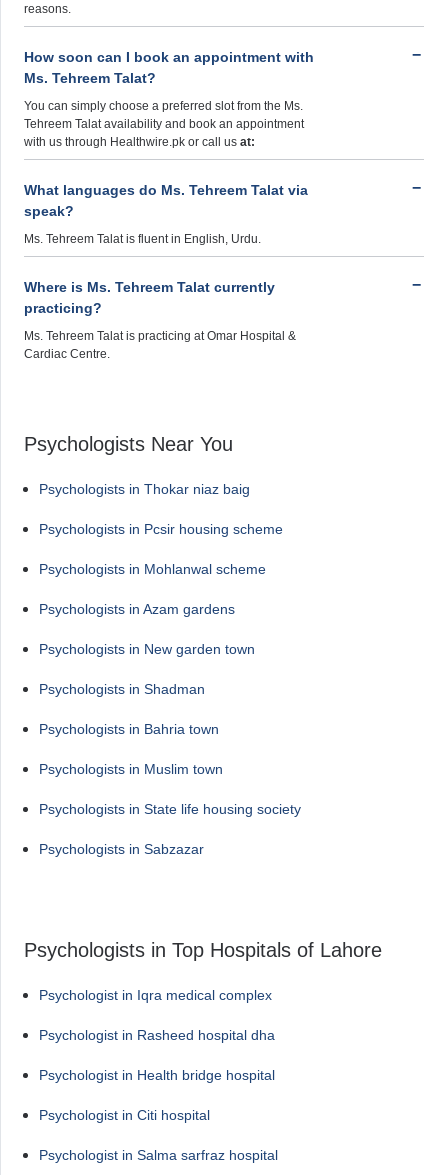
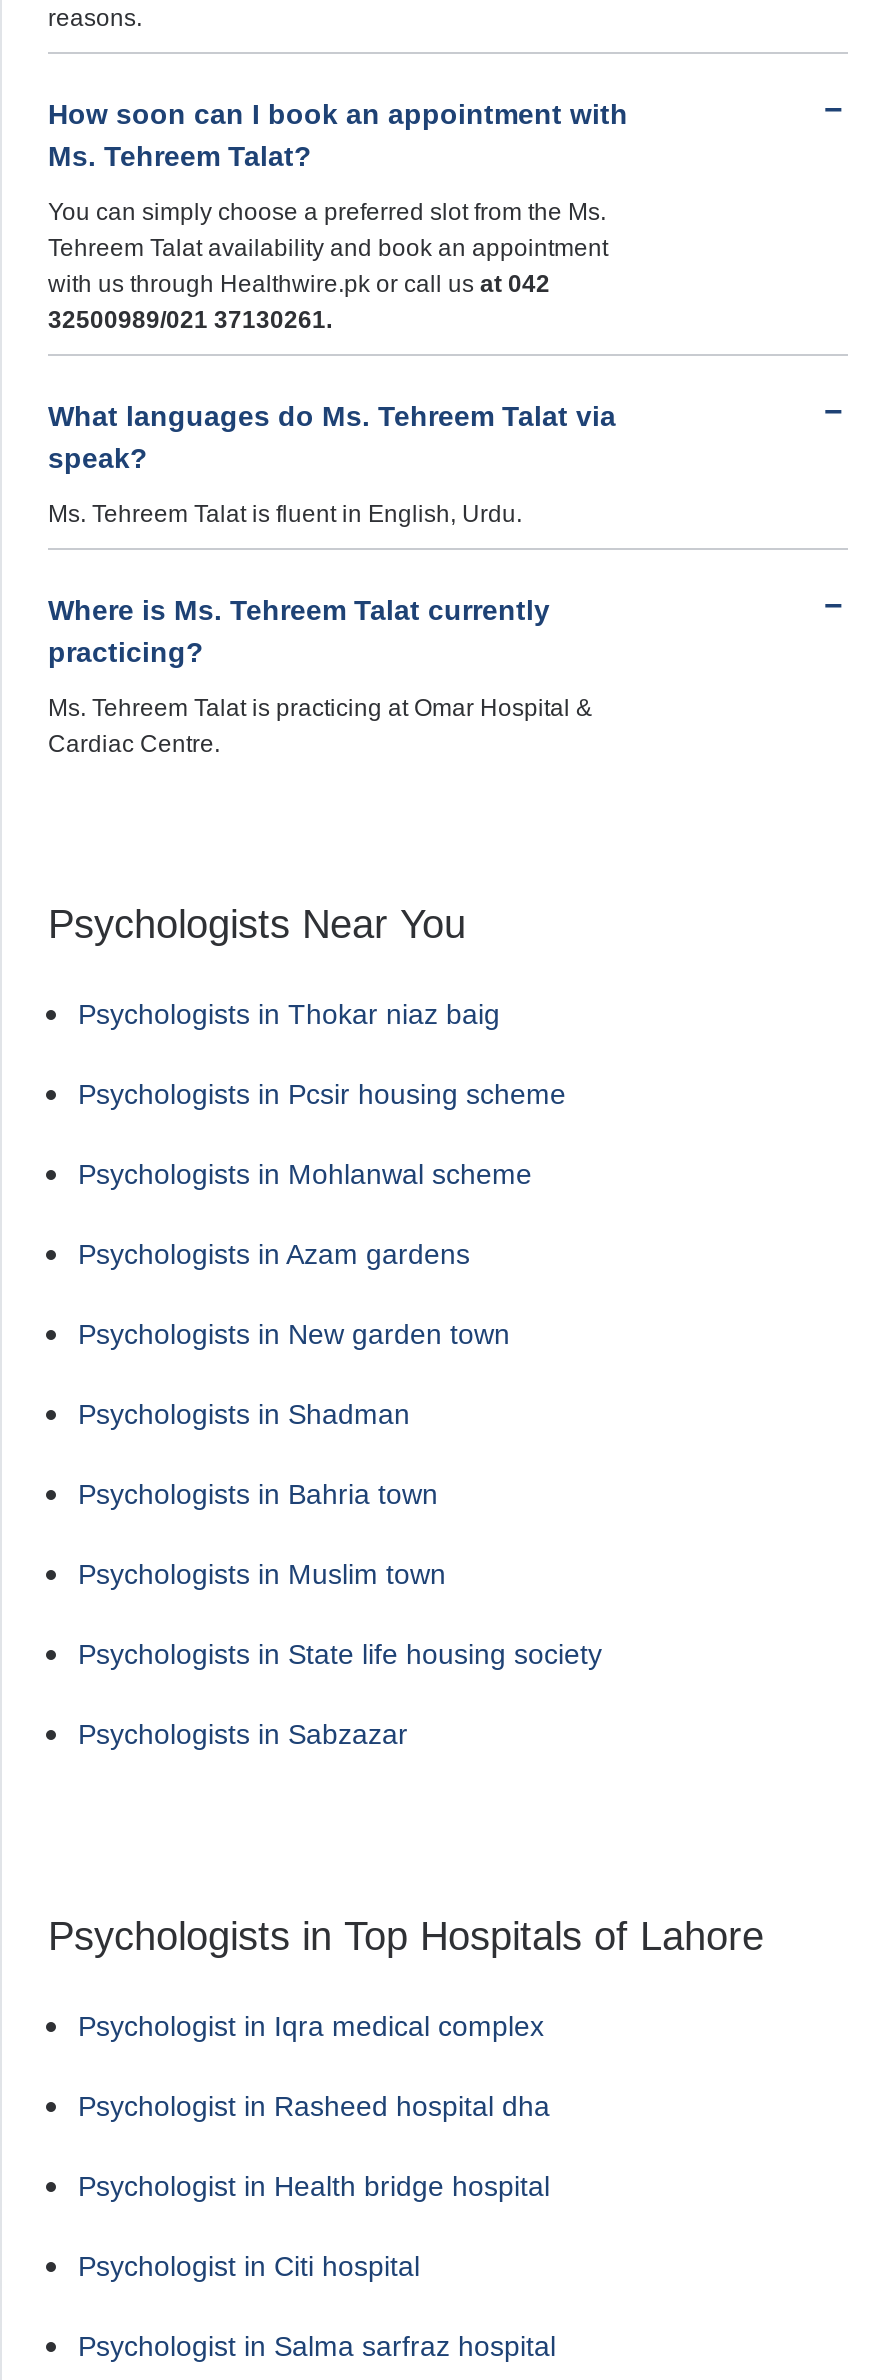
- with us through Healthwire.pk or call us at:
+ with us through Healthwire.pk or call us at 042
+ 32500989/021 37130261.
